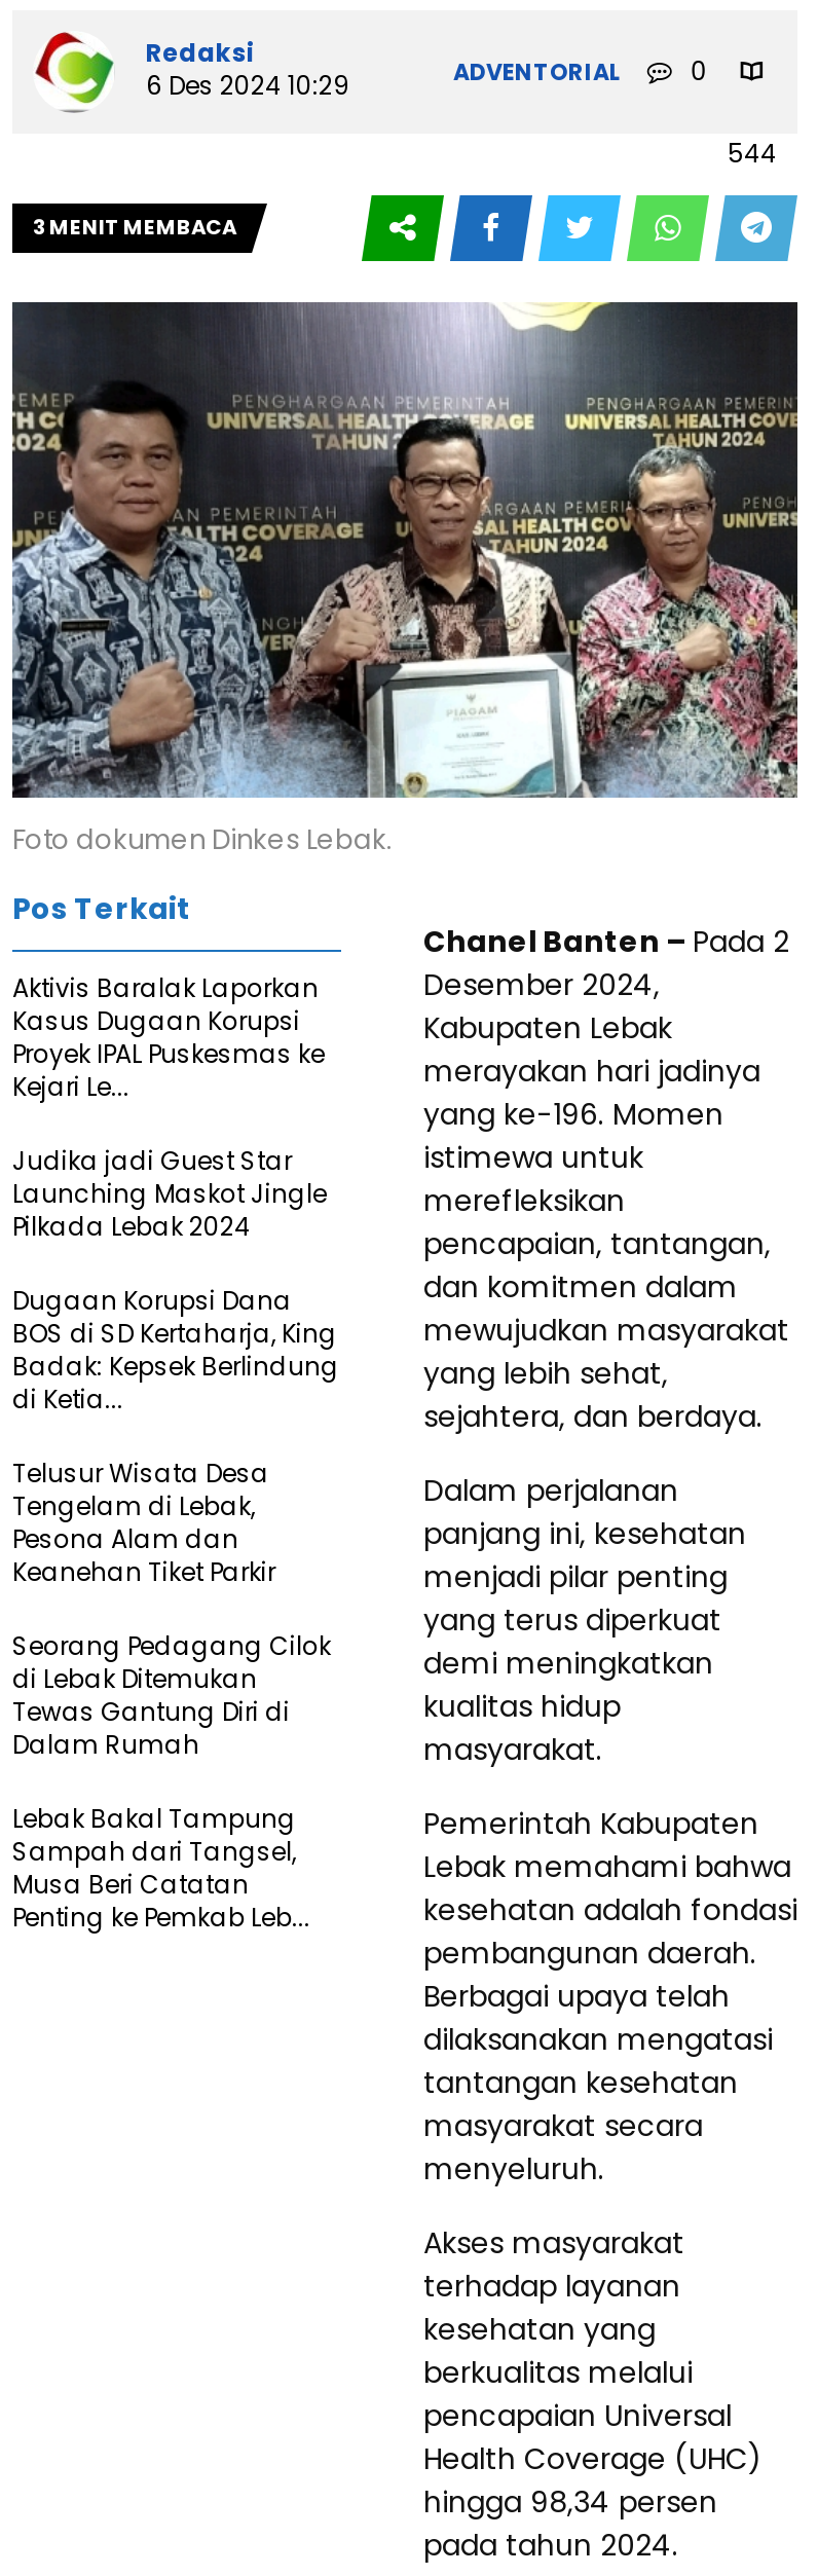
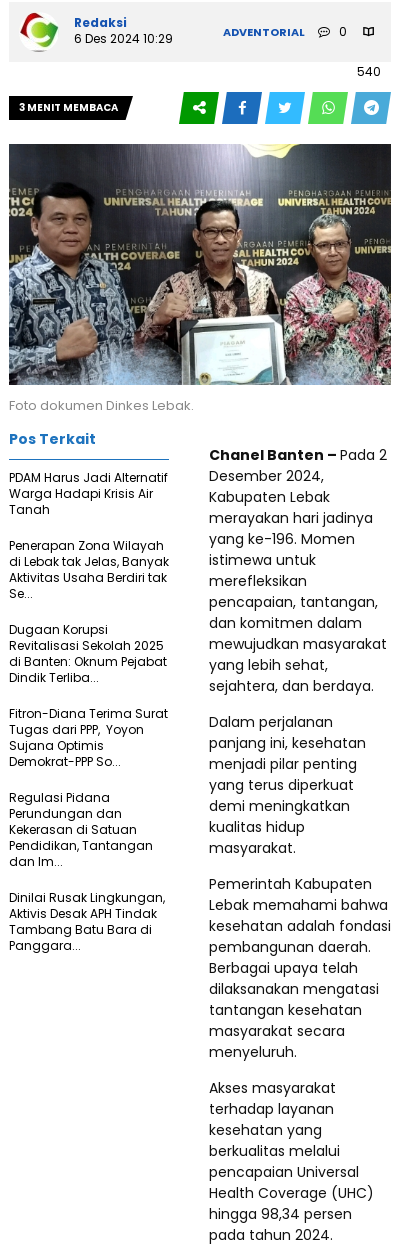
- 544
+ 540

- Aktivis Baralak Laporkan
- Kasus Dugaan Korupsi
- Proyek IPAL Puskesmas ke
- Kejari Le...
+ PDAM Harus Jadi Alternatif
+ Warga Hadapi Krisis Air
+ Tanah

- Judika jadi Guest Star
- Launching Maskot Jingle
- Pilkada Lebak 2024
+ Penerapan Zona Wilayah
+ di Lebak tak Jelas, Banyak
+ Aktivitas Usaha Berdiri tak
+ Se...

- Dugaan Korupsi Dana
- BOS di SD Kertaharja, King
- Badak: Kepsek Berlindung
- di Ketia...
+ Dugaan Korupsi
+ Revitalisasi Sekolah 2025
+ di Banten: Oknum Pejabat
+ Dindik Terliba...

- Telusur Wisata Desa
- Tengelam di Lebak,
- Pesona Alam dan
- Keanehan Tiket Parkir
+ Fitron-Diana Terima Surat
+ Tugas dari PPP, Yoyon
+ Sujana Optimis
+ Demokrat-PPP So...

- Seorang Pedagang Cilok
- di Lebak Ditemukan
- Tewas Gantung Diri di
- Dalam Rumah
+ Regulasi Pidana
+ Perundungan dan
+ Kekerasan di Satuan
+ Pendidikan, Tantangan
+ dan Im...

- Lebak Bakal Tampung
- Sampah dari Tangsel,
- Musa Beri Catatan
- Penting ke Pemkab Leb...
+ Dinilai Rusak Lingkungan,
+ Aktivis Desak APH Tindak
+ Tambang Batu Bara di
+ Panggara...
